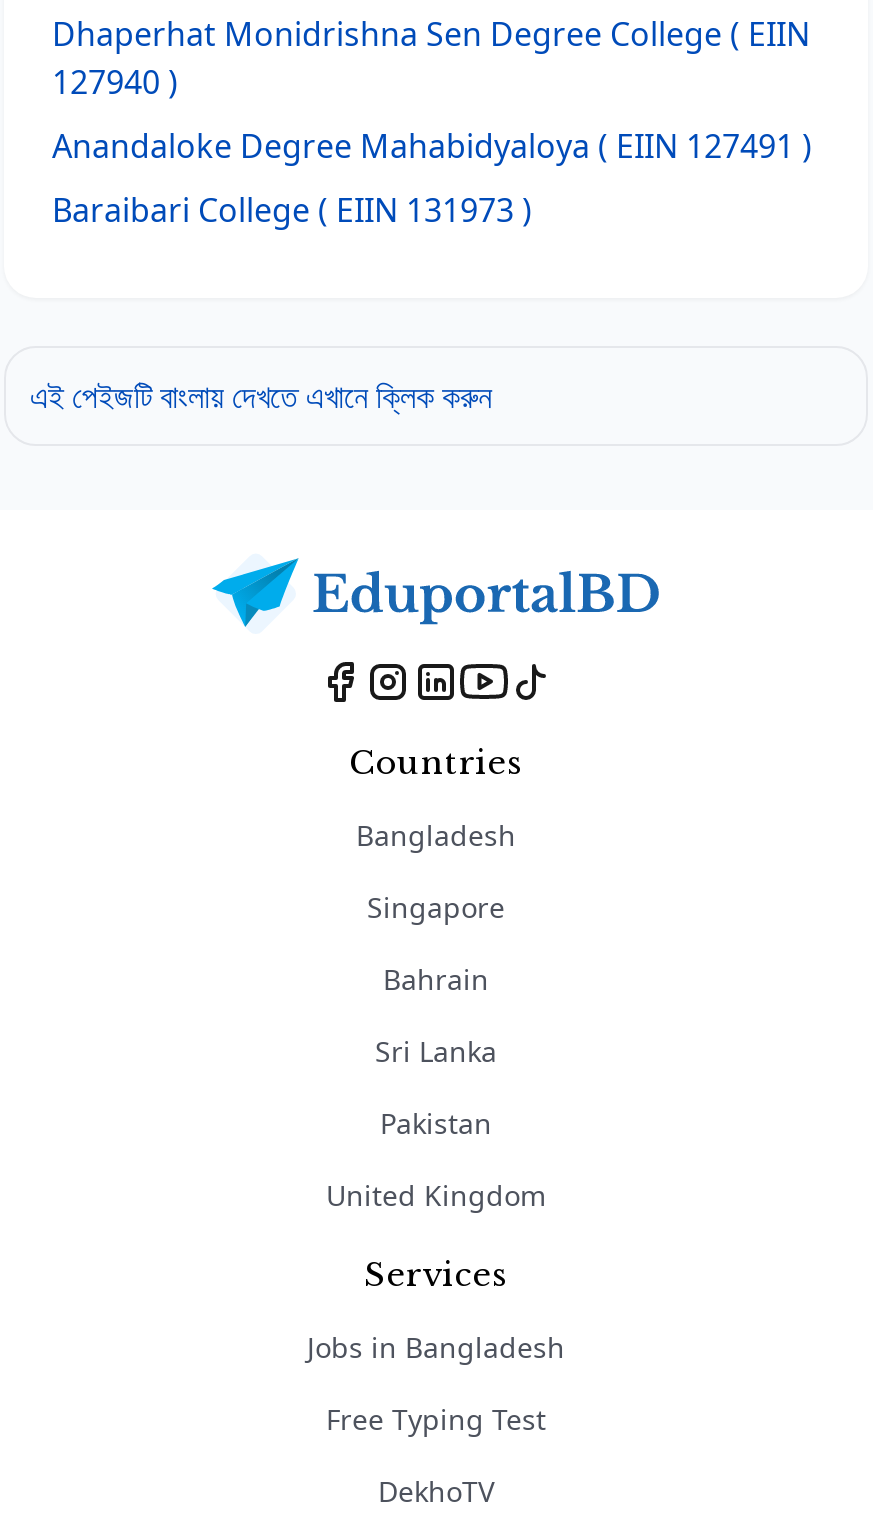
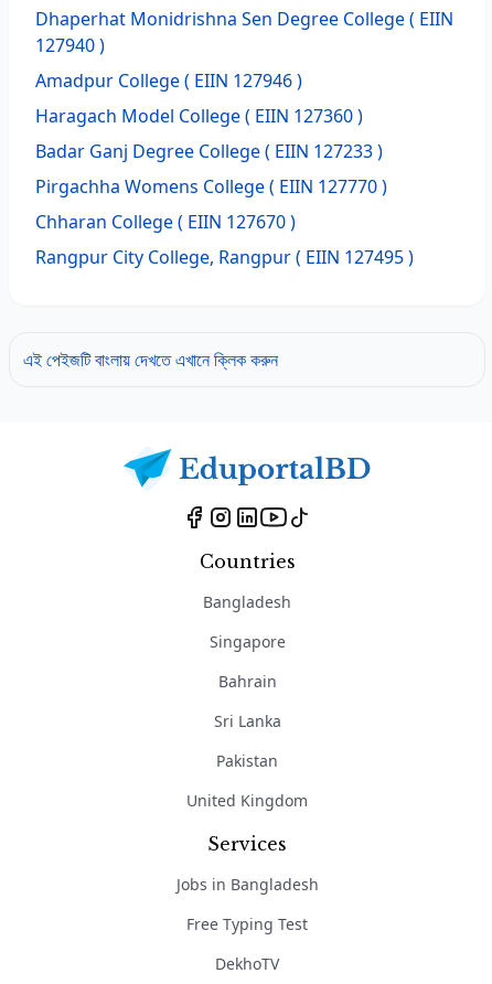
- Anandaloke Degree Mahabidyaloya ( EIIN 127491 )
- Baraibari College ( EIIN 131973 )
+ Amadpur College ( EIIN 127946 )
+ Haragach Model College ( EIIN 127360 )
+ Badar Ganj Degree College ( EIIN 127233 )
+ Pirgachha Womens College ( EIIN 127770 )
+ Chharan College ( EIIN 127670 )
+ Rangpur City College, Rangpur ( EIIN 127495 )
